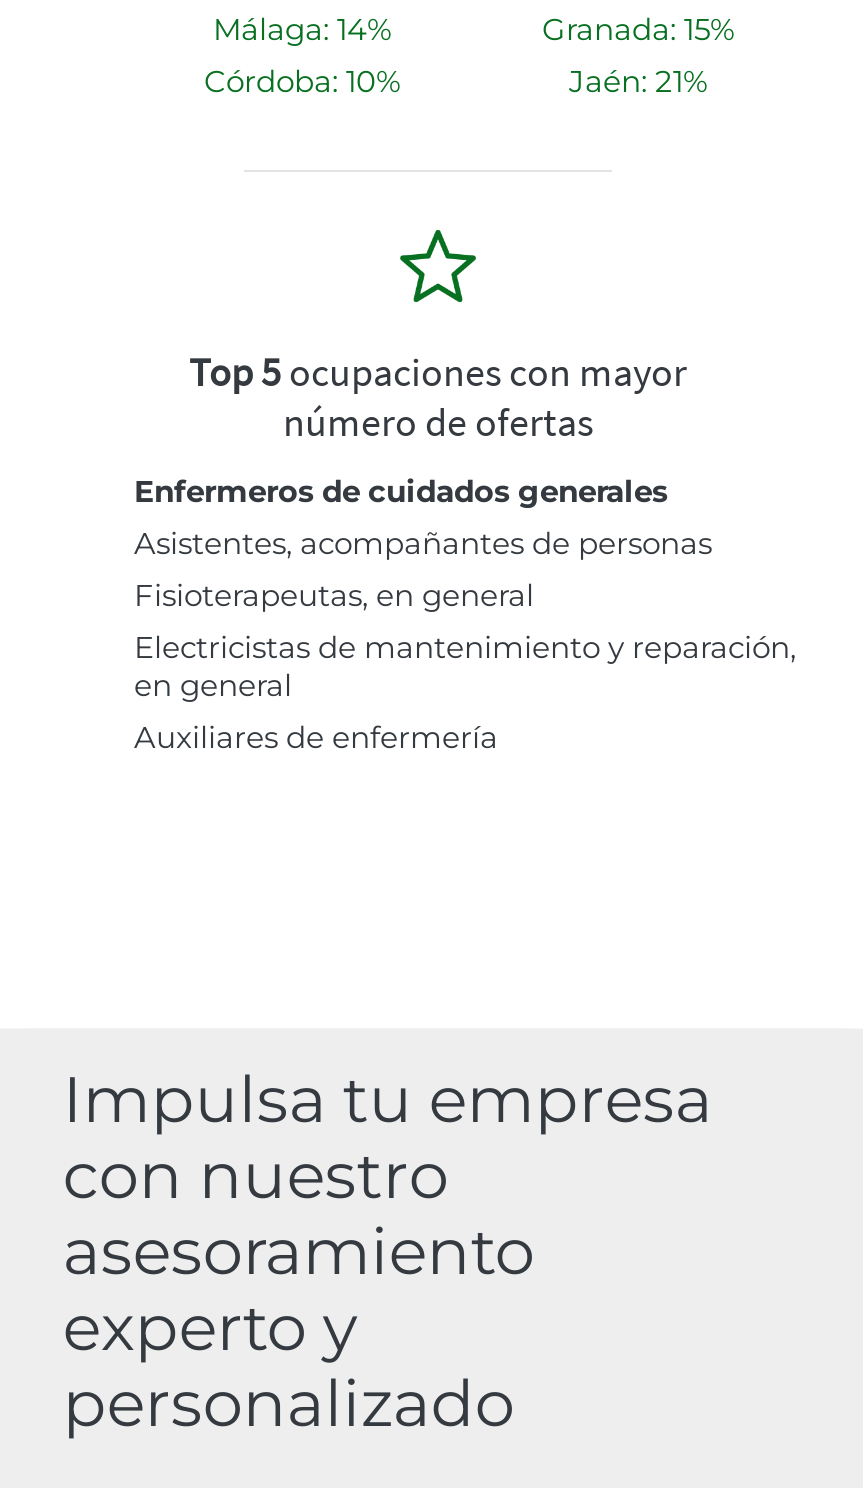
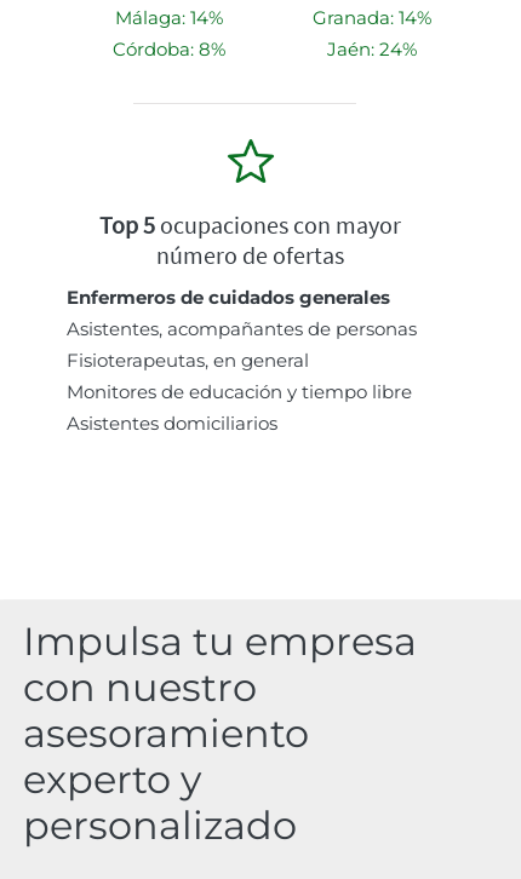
- Granada: 15%
+ Granada: 14%

- Córdoba: 10%
+ Córdoba: 8%

- Jaén: 21%
+ Jaén: 24%

- Electricistas de mantenimiento y reparación,
- en general
- Auxiliares de enfermería
+ Monitores de educación y tiempo libre
+ Asistentes domiciliarios
